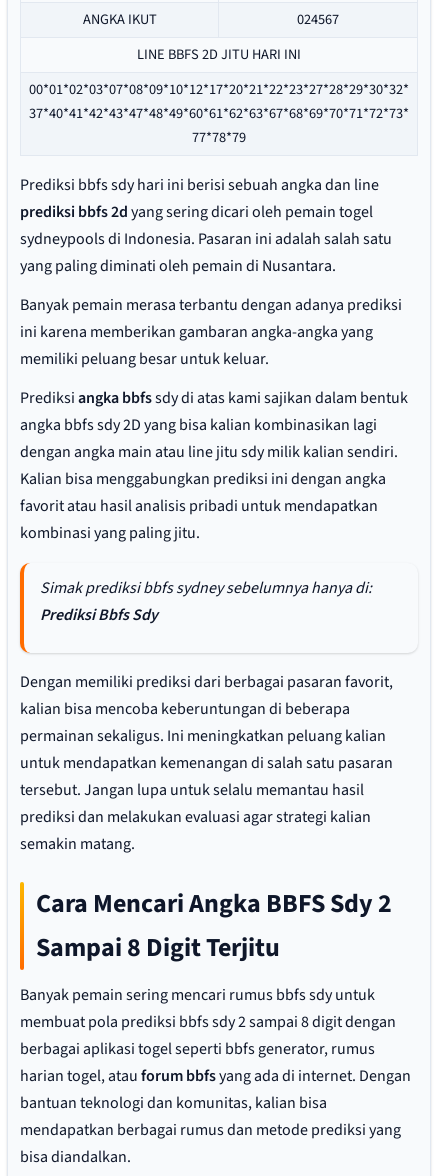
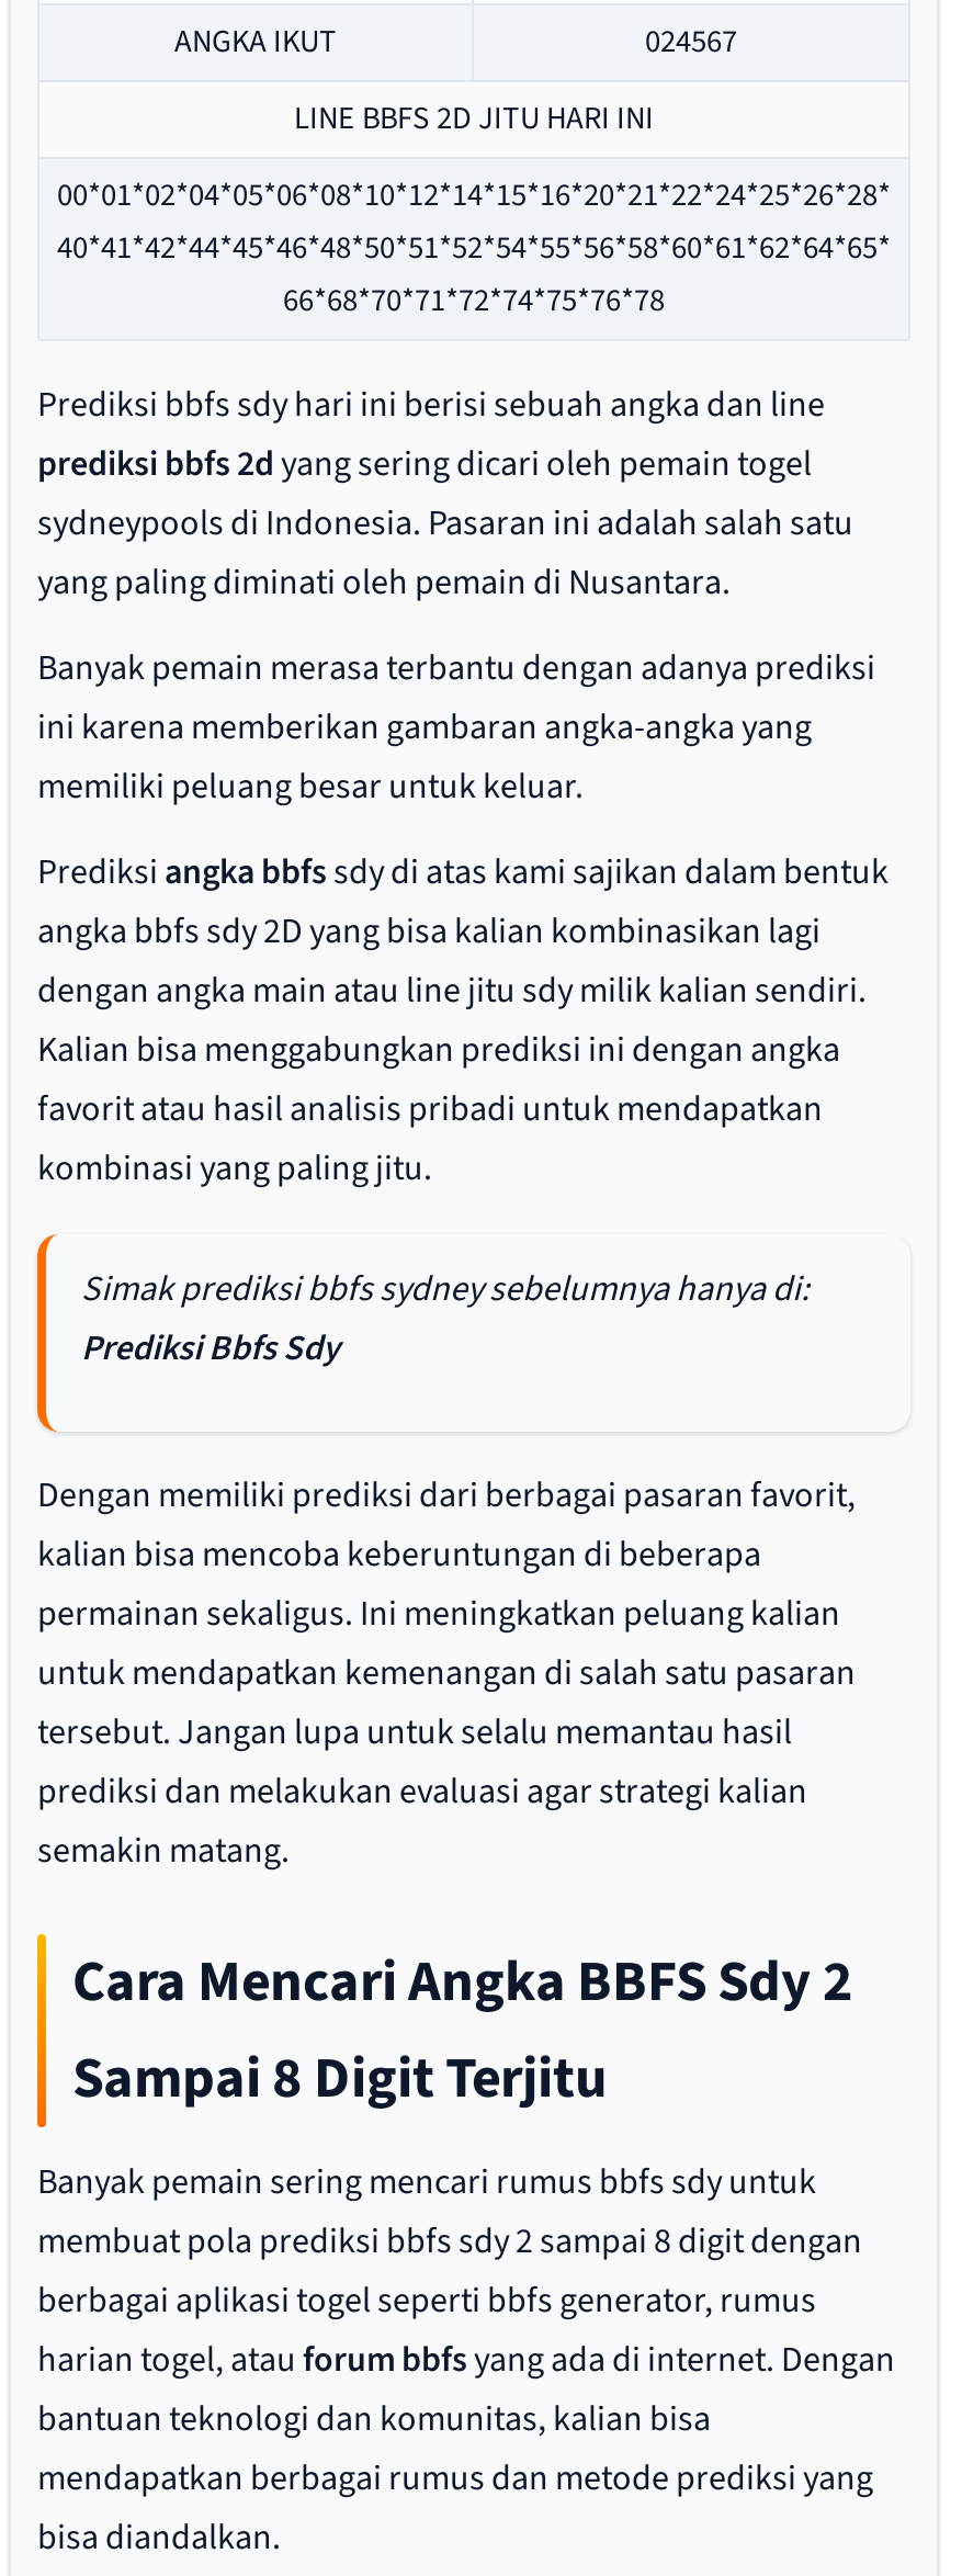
- 00*01*02*03*07*08*09*10*12*17*20*21*22*23*27*28*29*30*32*
+ 00*01*02*04*05*06*08*10*12*14*15*16*20*21*22*24*25*26*28*

- 37*40*41*42*43*47*48*49*60*61*62*63*67*68*69*70*71*72*73*
+ 40*41*42*44*45*46*48*50*51*52*54*55*56*58*60*61*62*64*65*

- 77*78*79
+ 66*68*70*71*72*74*75*76*78
